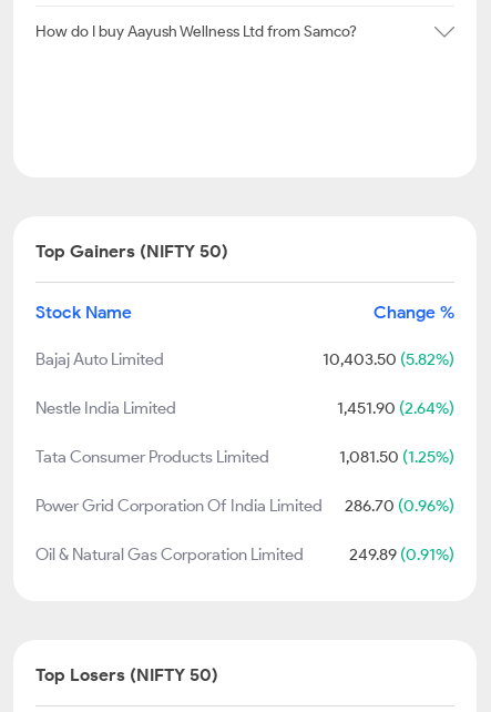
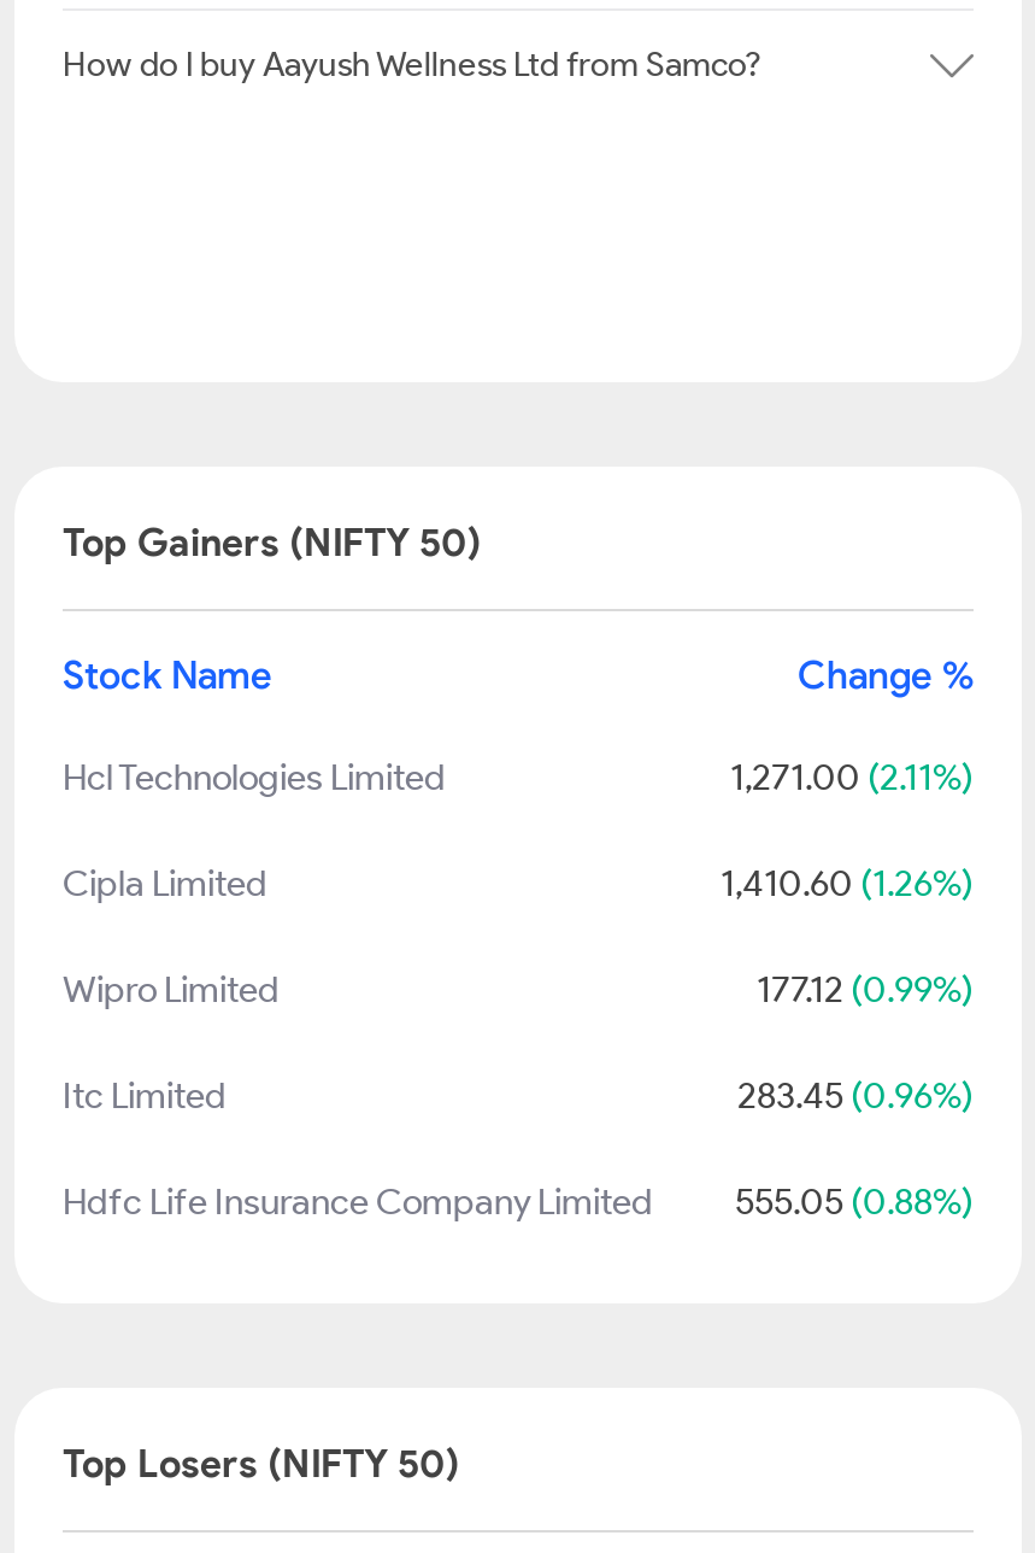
- Bajaj Auto Limited
- 10,403.50 (5.82%)
+ Hcl Technologies Limited
+ 1,271.00 (2.11%)

- Nestle India Limited
- 1,451.90 (2.64%)
+ Cipla Limited
+ 1,410.60 (1.26%)

- Tata Consumer Products Limited
- 1,081.50 (1.25%)
+ Wipro Limited
+ 177.12 (0.99%)

- Power Grid Corporation Of India Limited
- 286.70 (0.96%)
+ Itc Limited
+ 283.45 (0.96%)

- Oil & Natural Gas Corporation Limited
- 249.89 (0.91%)
+ Hdfc Life Insurance Company Limited
+ 555.05 (0.88%)
